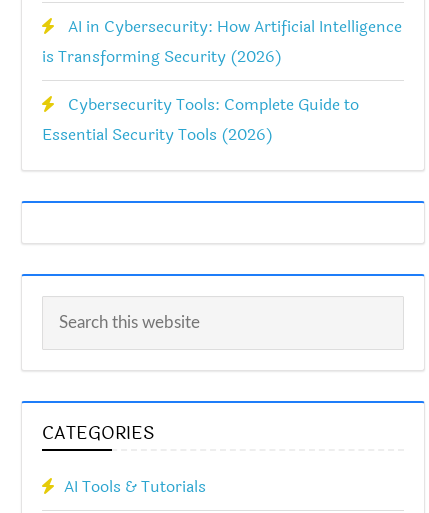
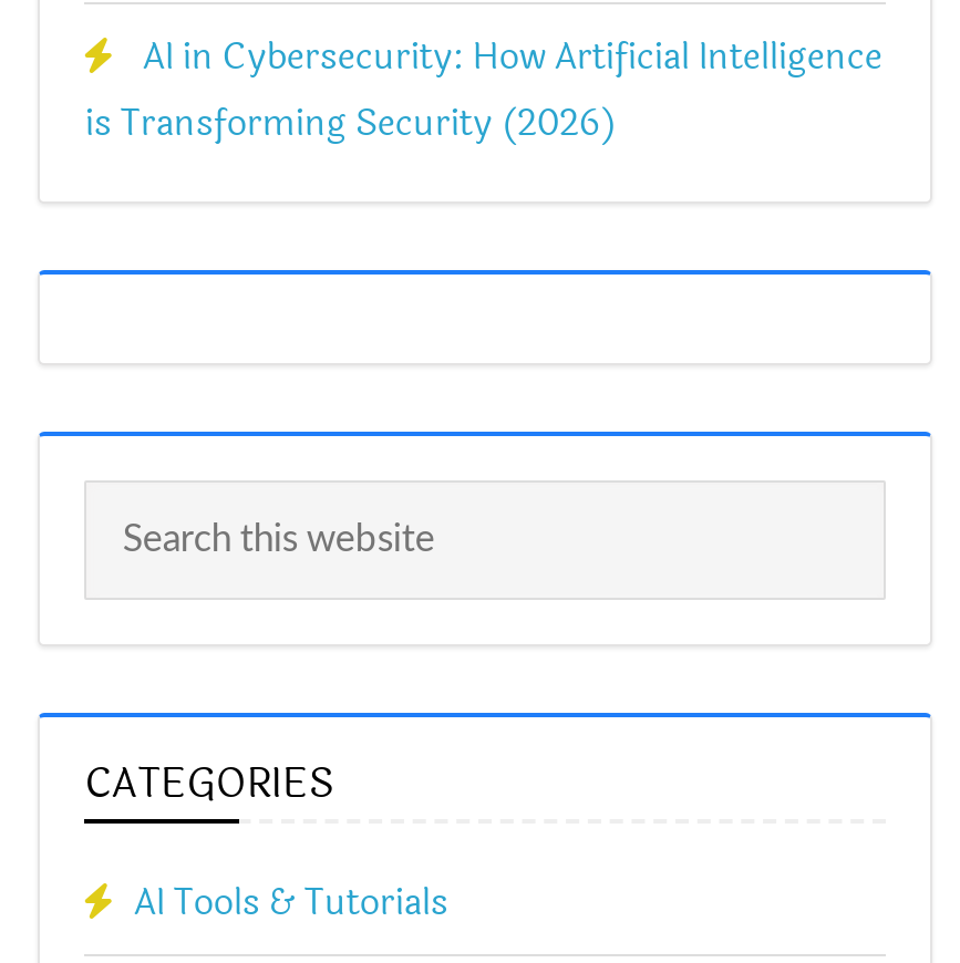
- Cybersecurity Tools: Complete Guide to
- Essential Security Tools (2026)
